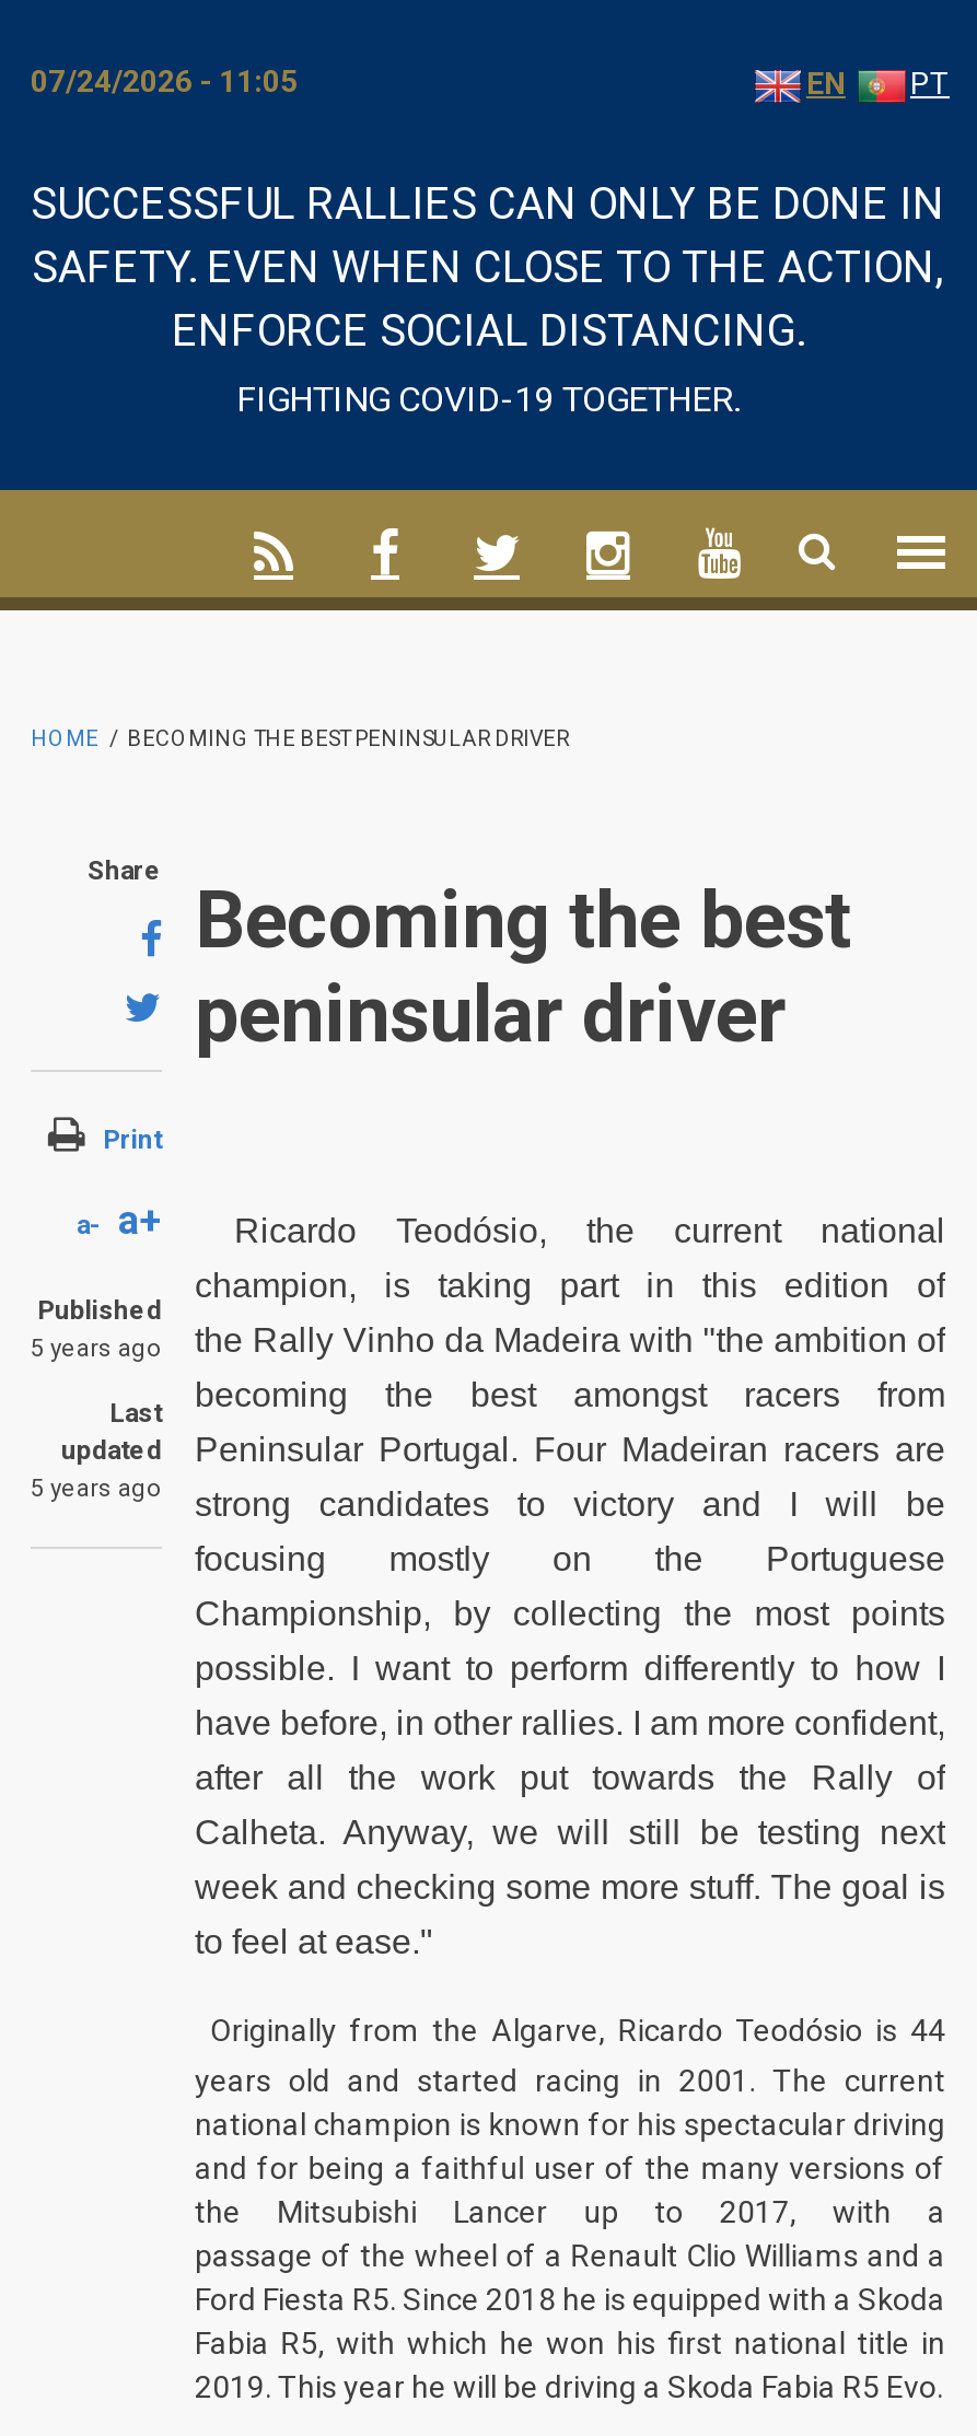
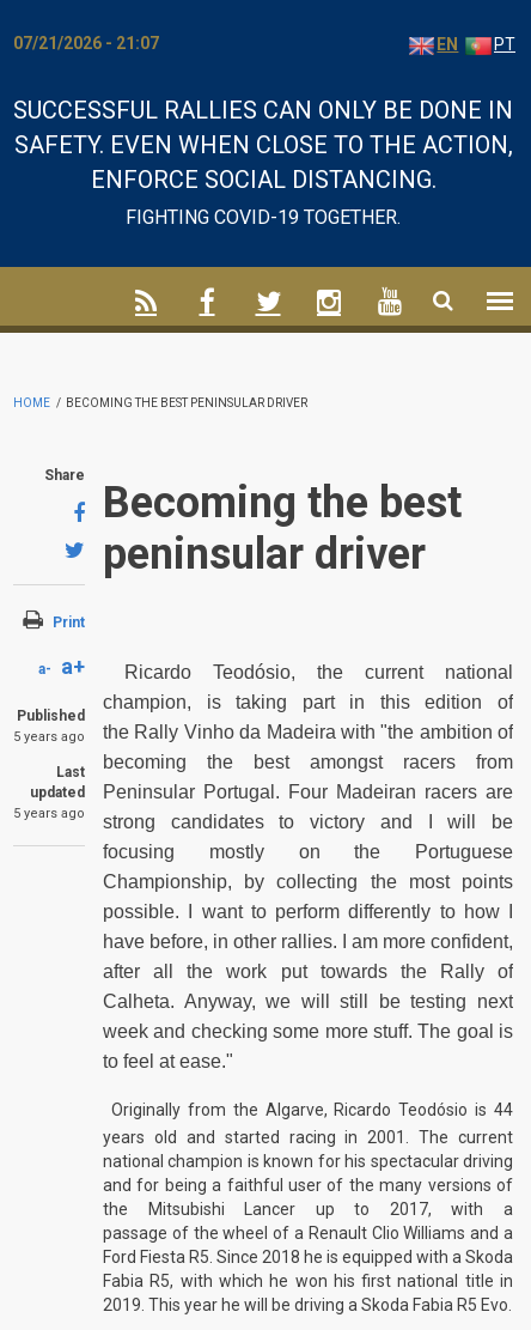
- 07/24/2026 - 11:05
+ 07/21/2026 - 21:07
